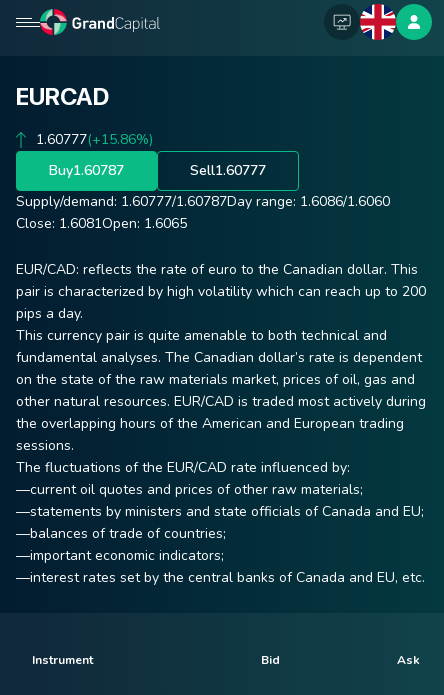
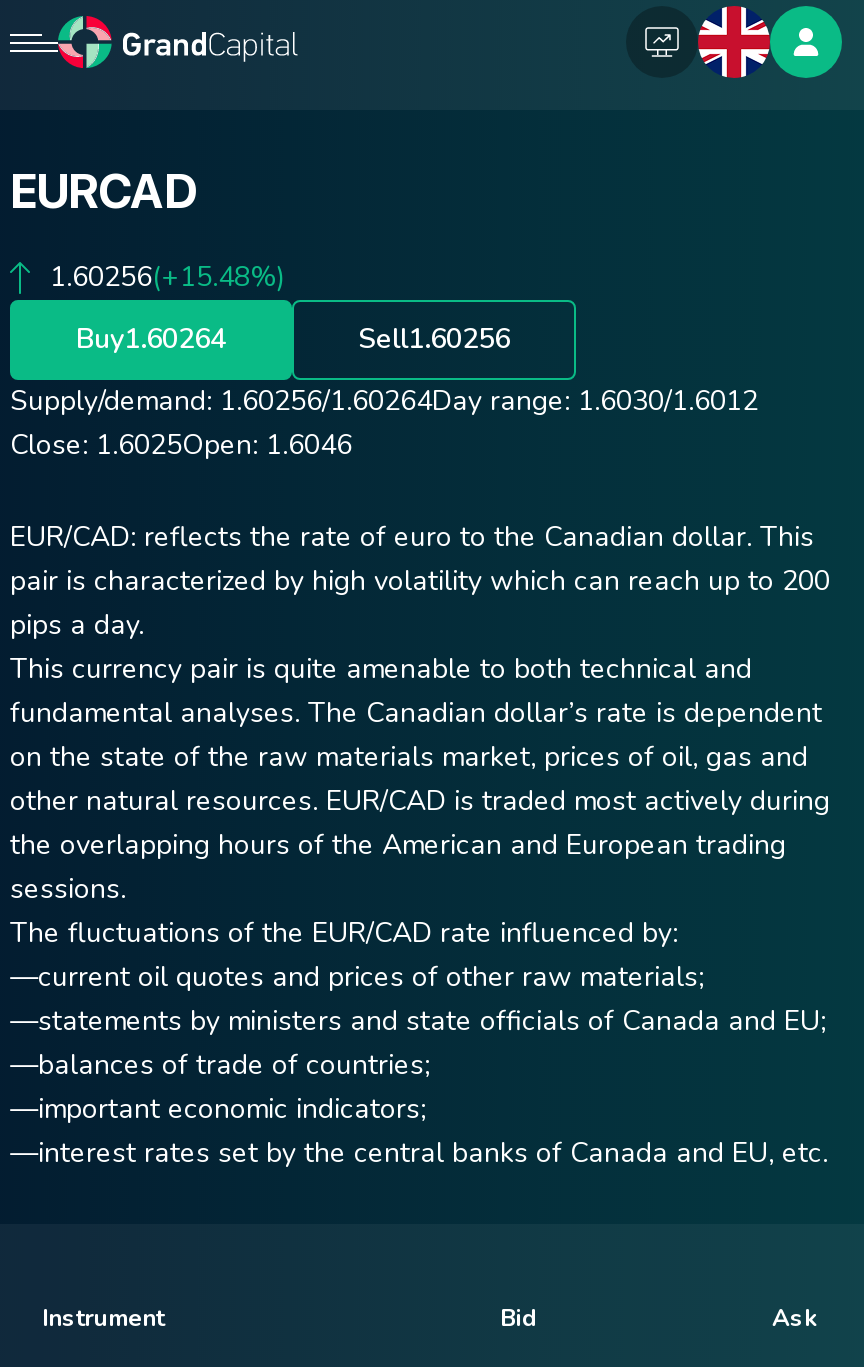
- 1.60777(+15.86%)
+ 1.60256(+15.48%)

- Buy1.60787
+ Buy1.60264

- Sell1.60777
+ Sell1.60256

- Supply/demand: 1.60777/1.60787Day range: 1.6086/1.6060
+ Supply/demand: 1.60256/1.60264Day range: 1.6030/1.6012

- Close: 1.6081Open: 1.6065
+ Close: 1.6025Open: 1.6046
